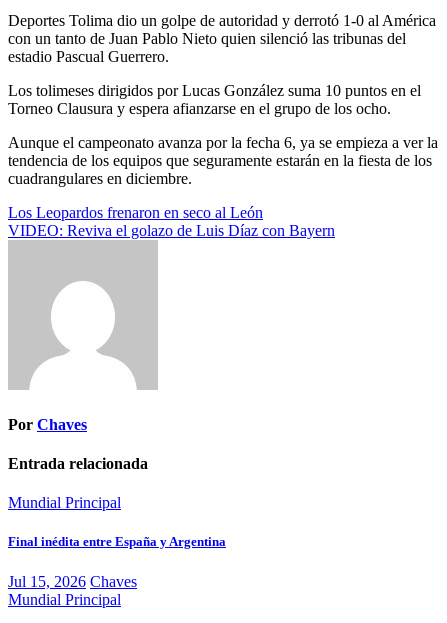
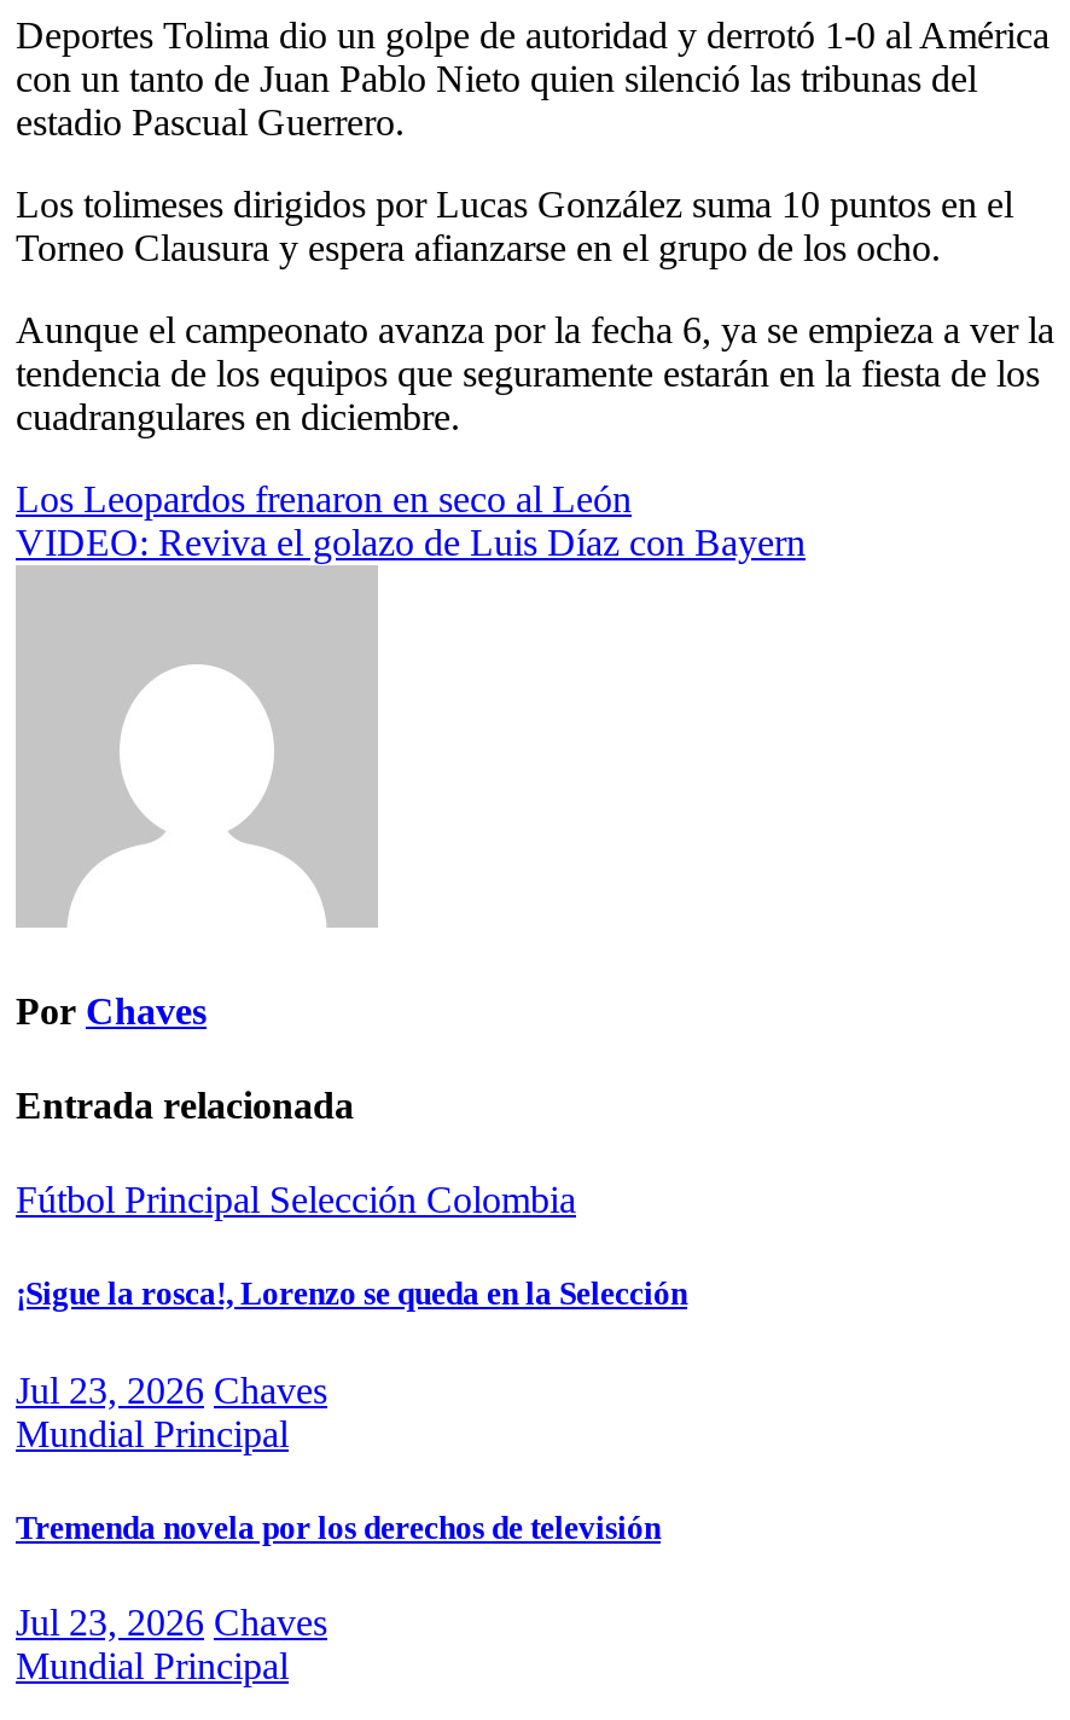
+ Fútbol Principal Selección Colombia
+ ¡Sigue la rosca!, Lorenzo se queda en la Selección
+ Jul 23, 2026 Chaves

- Final inédita entre España y Argentina
+ Tremenda novela por los derechos de televisión

- Jul 15, 2026 Chaves
+ Jul 23, 2026 Chaves
